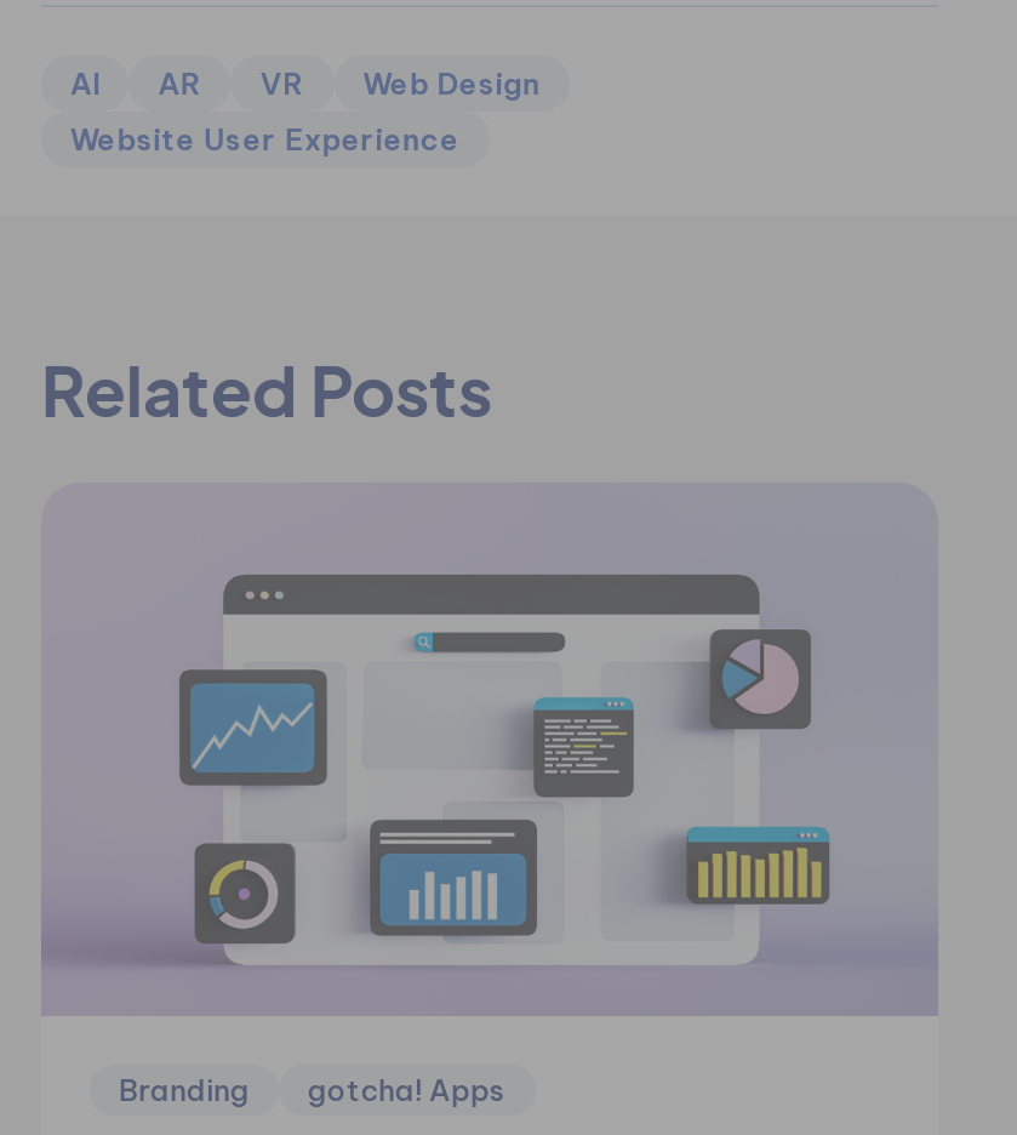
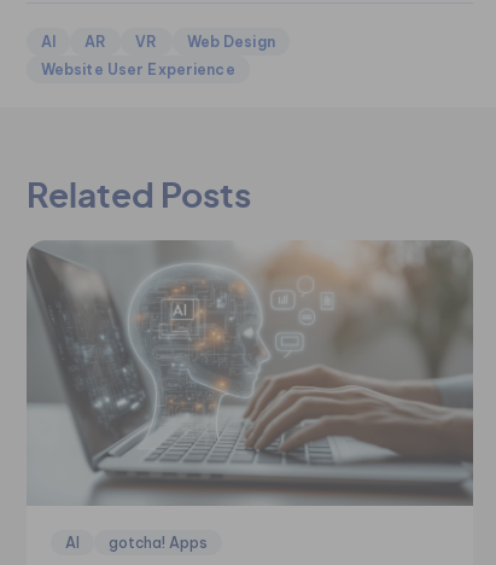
- [image]
- Branding
+ [image]
+ AI
